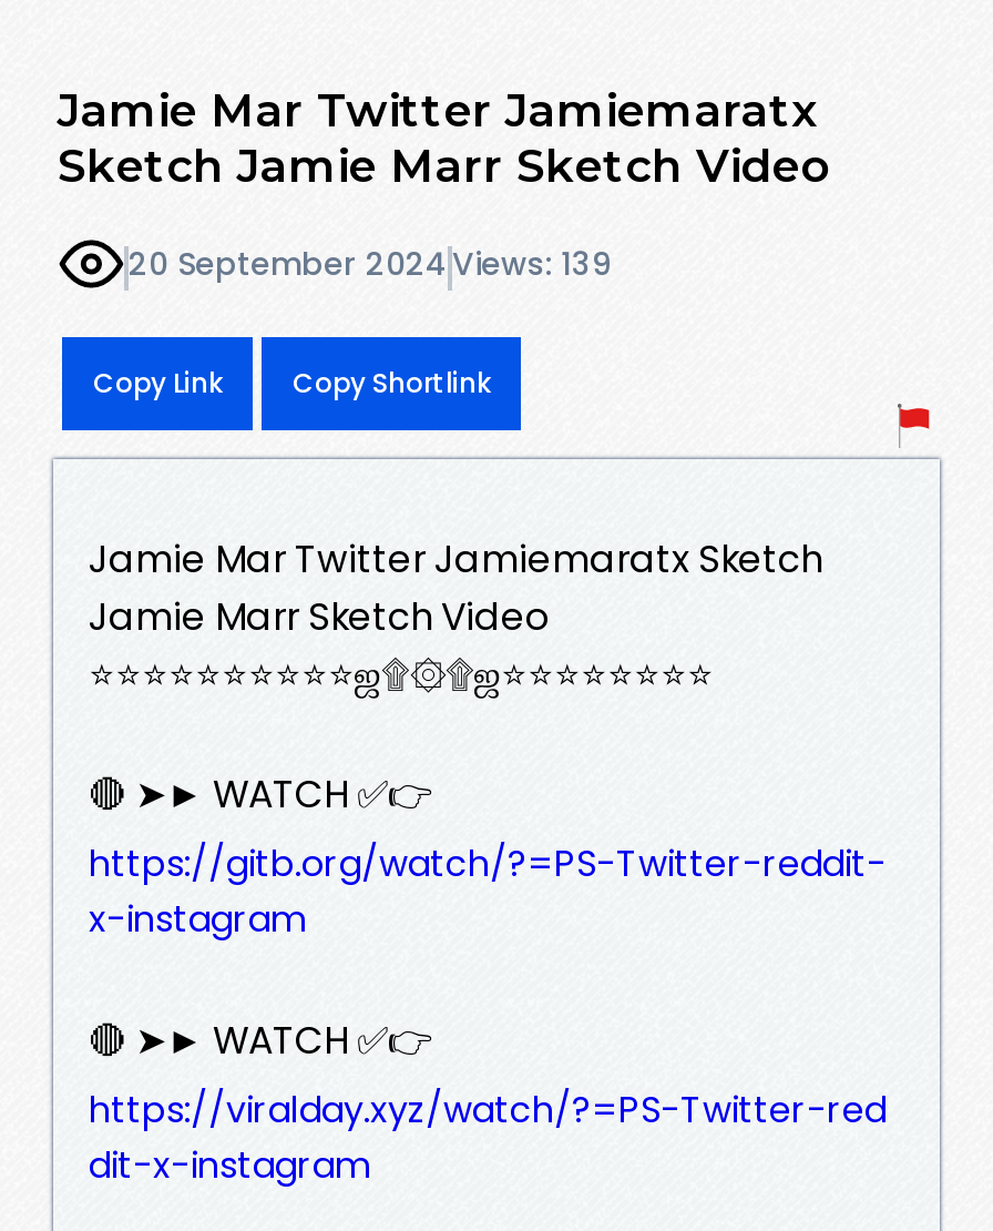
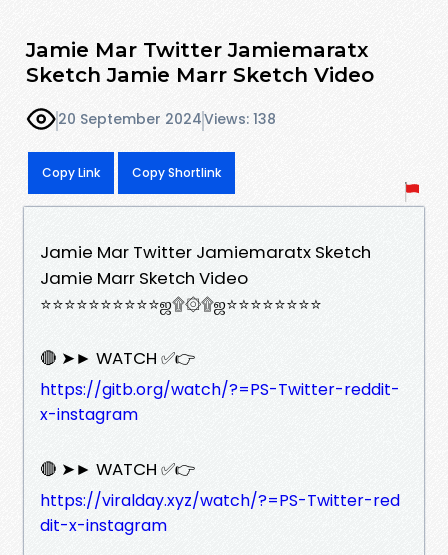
- 20 September 2024 Views: 139
+ 20 September 2024 Views: 138
